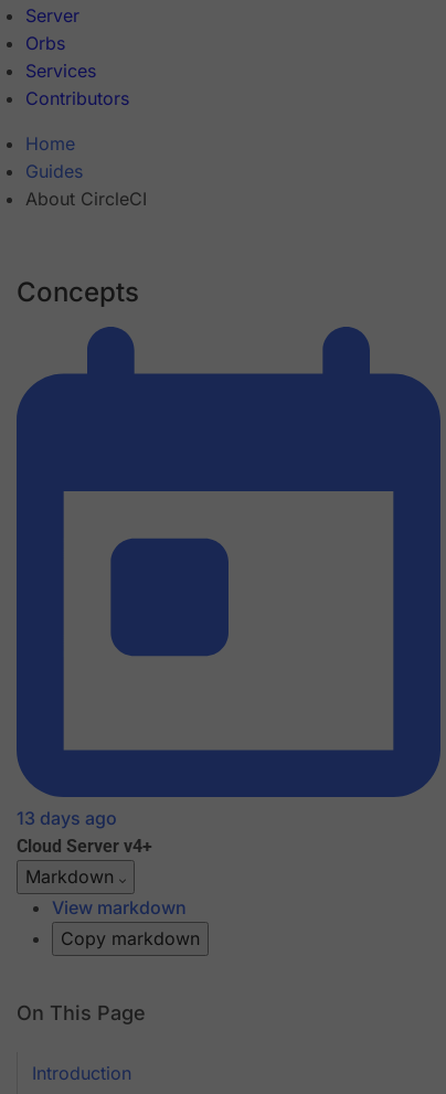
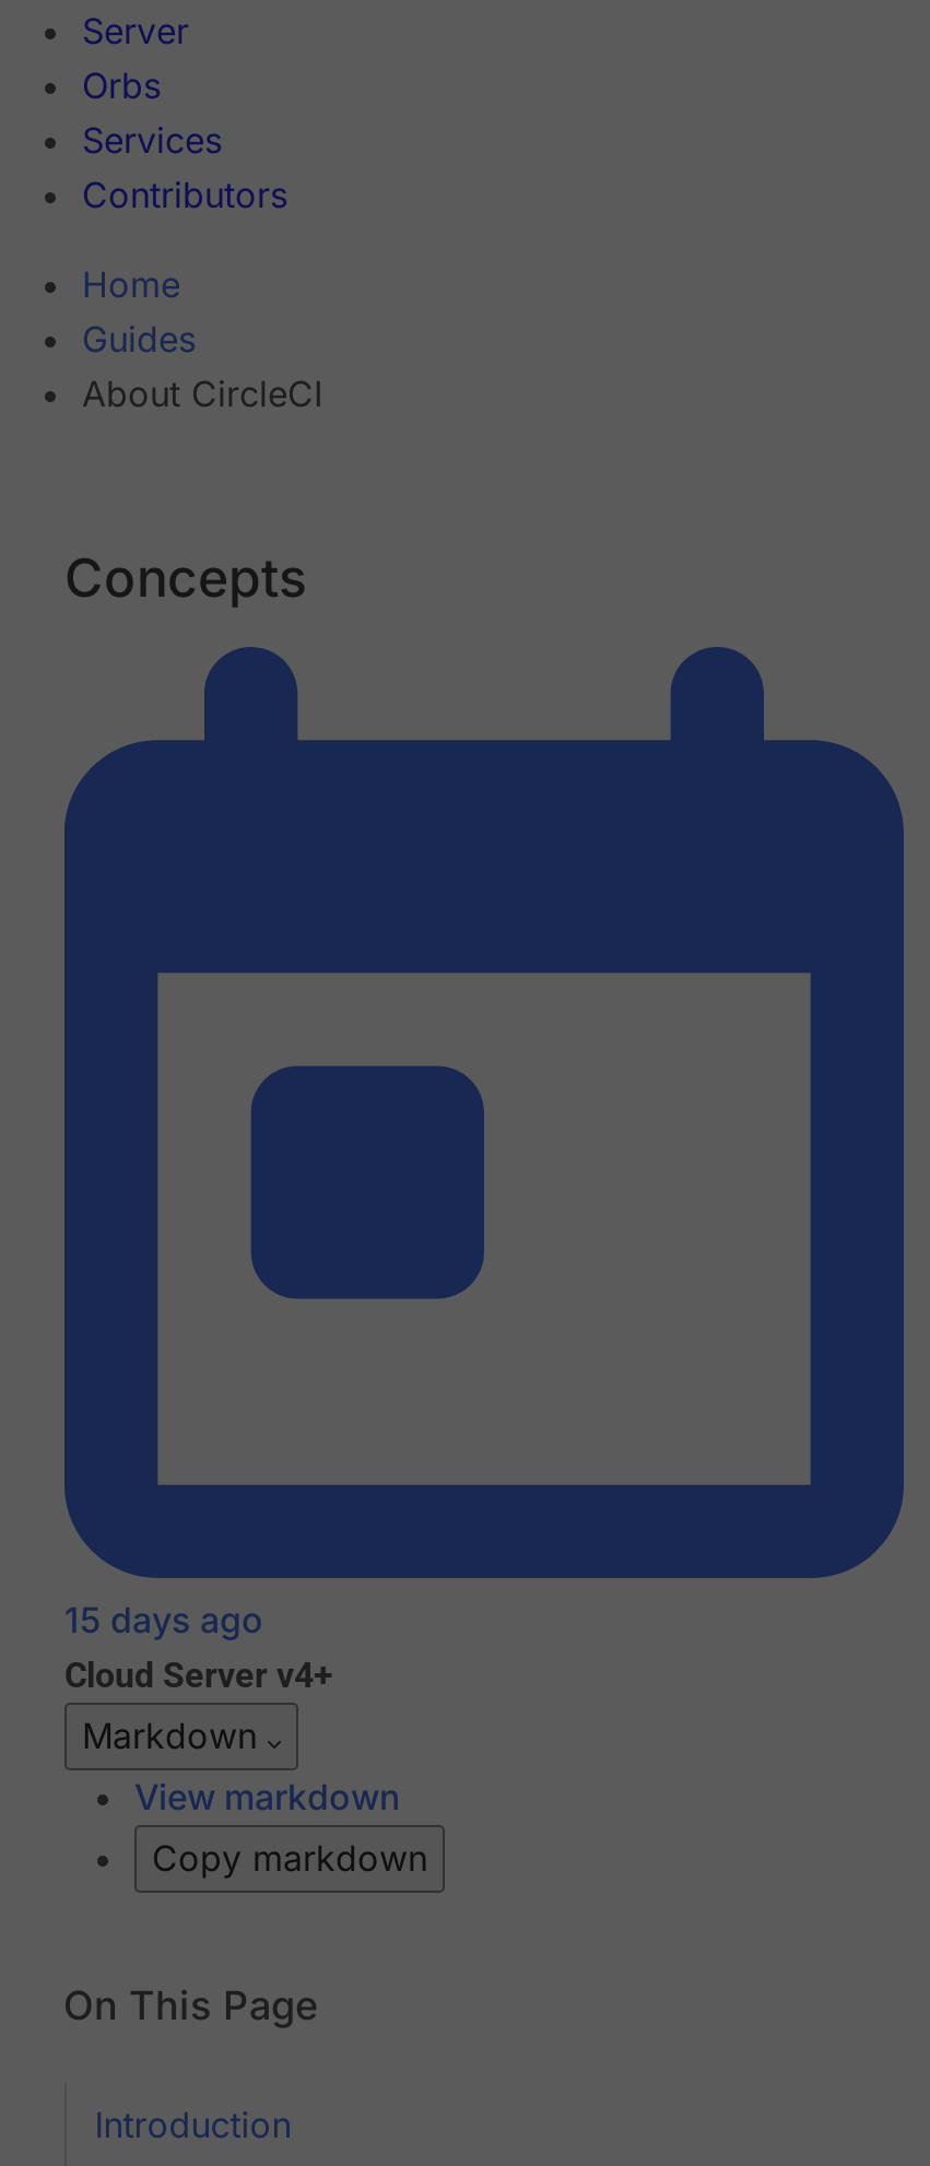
- 13 days ago
+ 15 days ago
